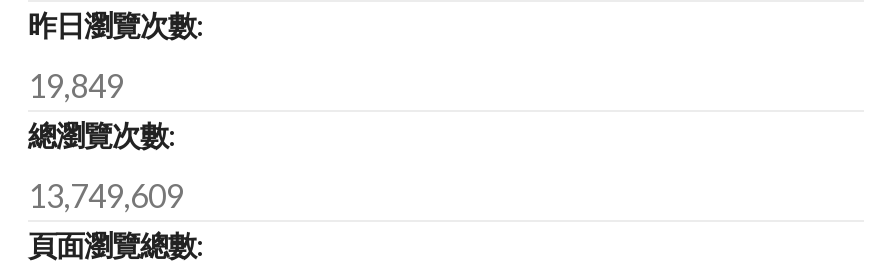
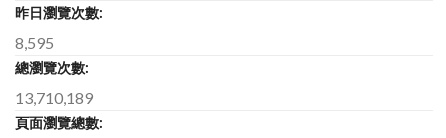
- 19,849
+ 8,595

- 13,749,609
+ 13,710,189
